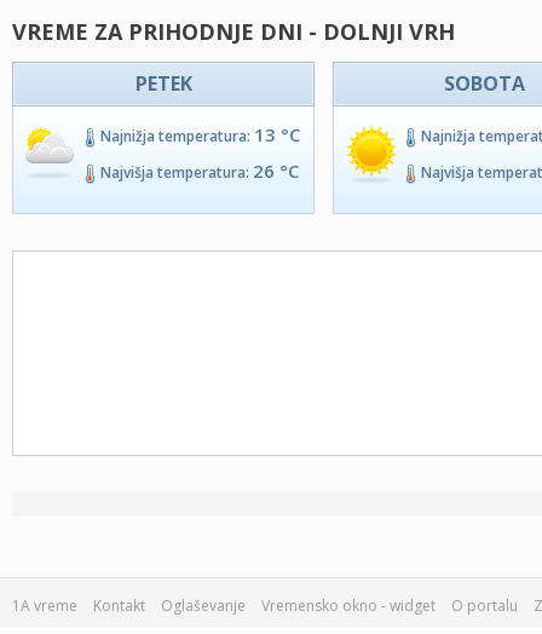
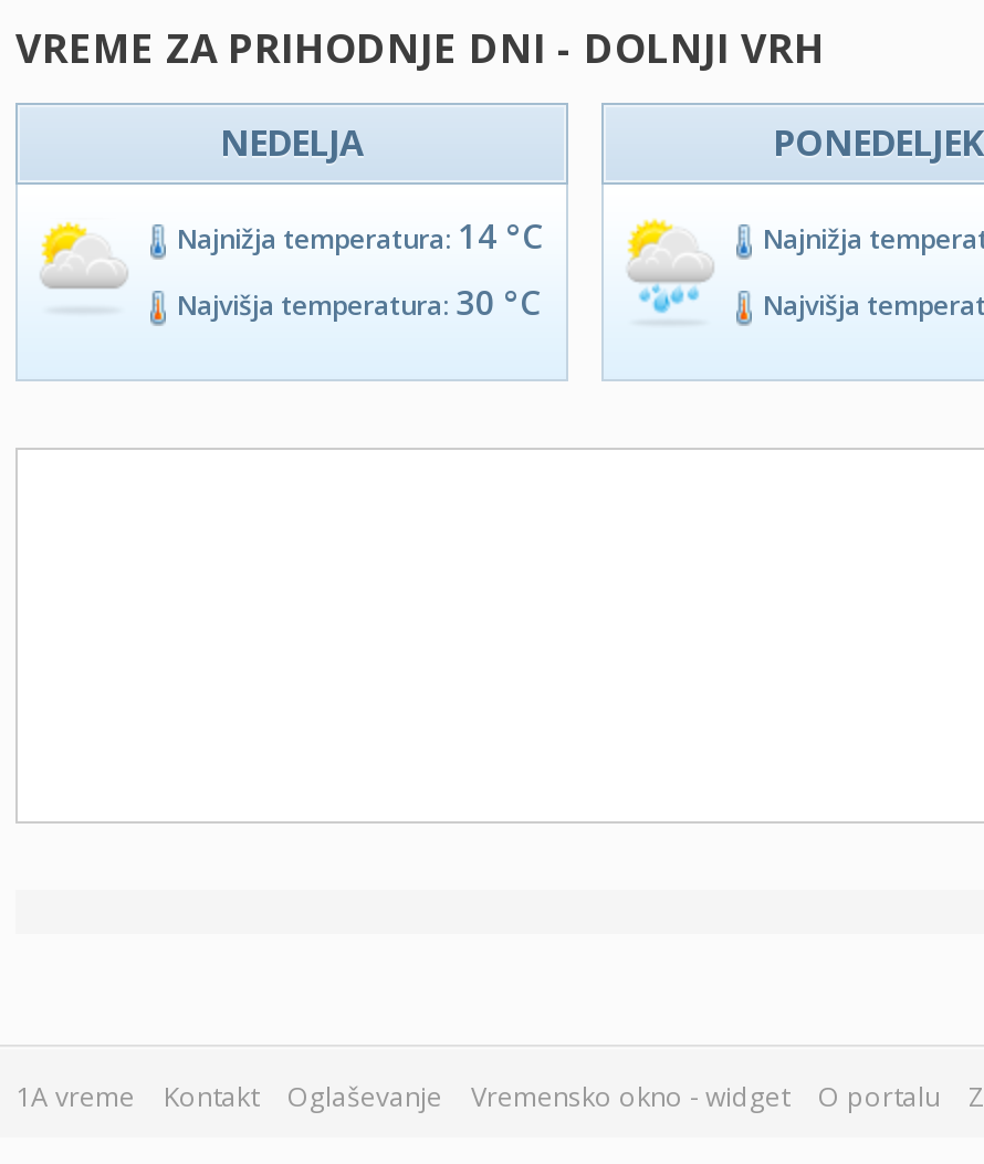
- PETEK
+ NEDELJA

- SOBOTA
+ PONEDELJEK

- [image]
- Najnižja temperatura: 13 °C
+ [image]
+ Najnižja temperatura: 14 °C

- Najvišja temperatura: 26 °C
+ Najvišja temperatura: 30 °C
